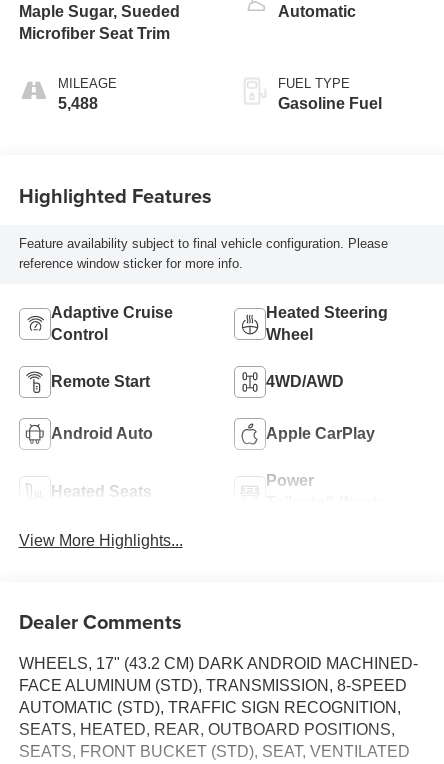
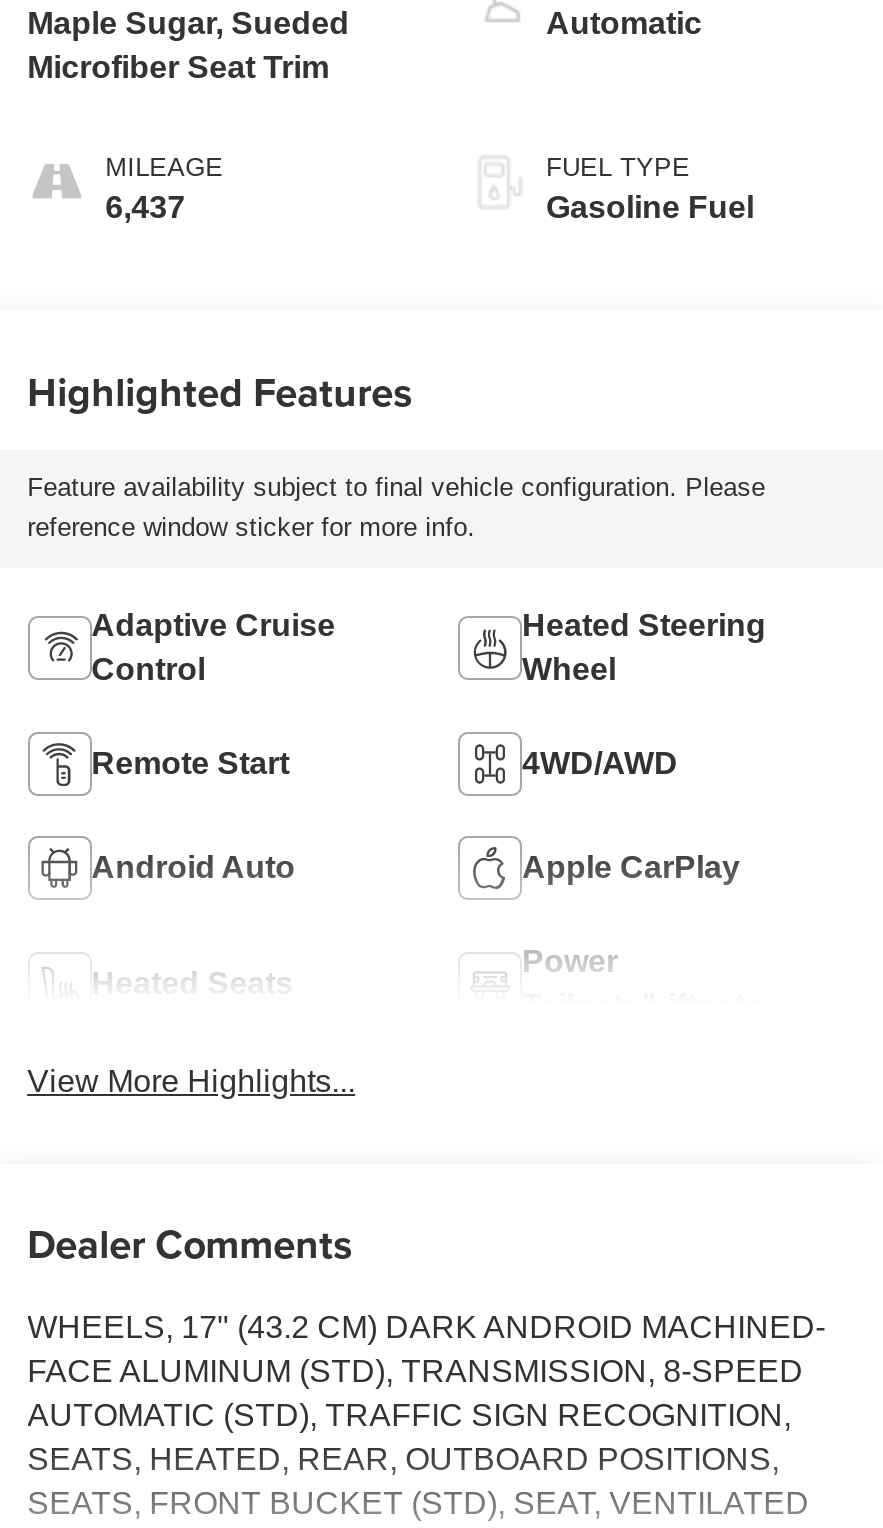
- 5,488
+ 6,437
